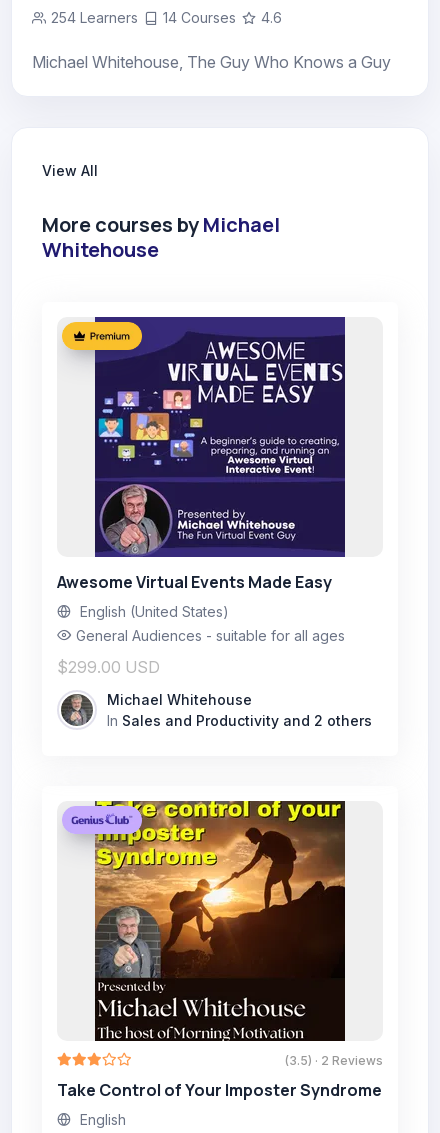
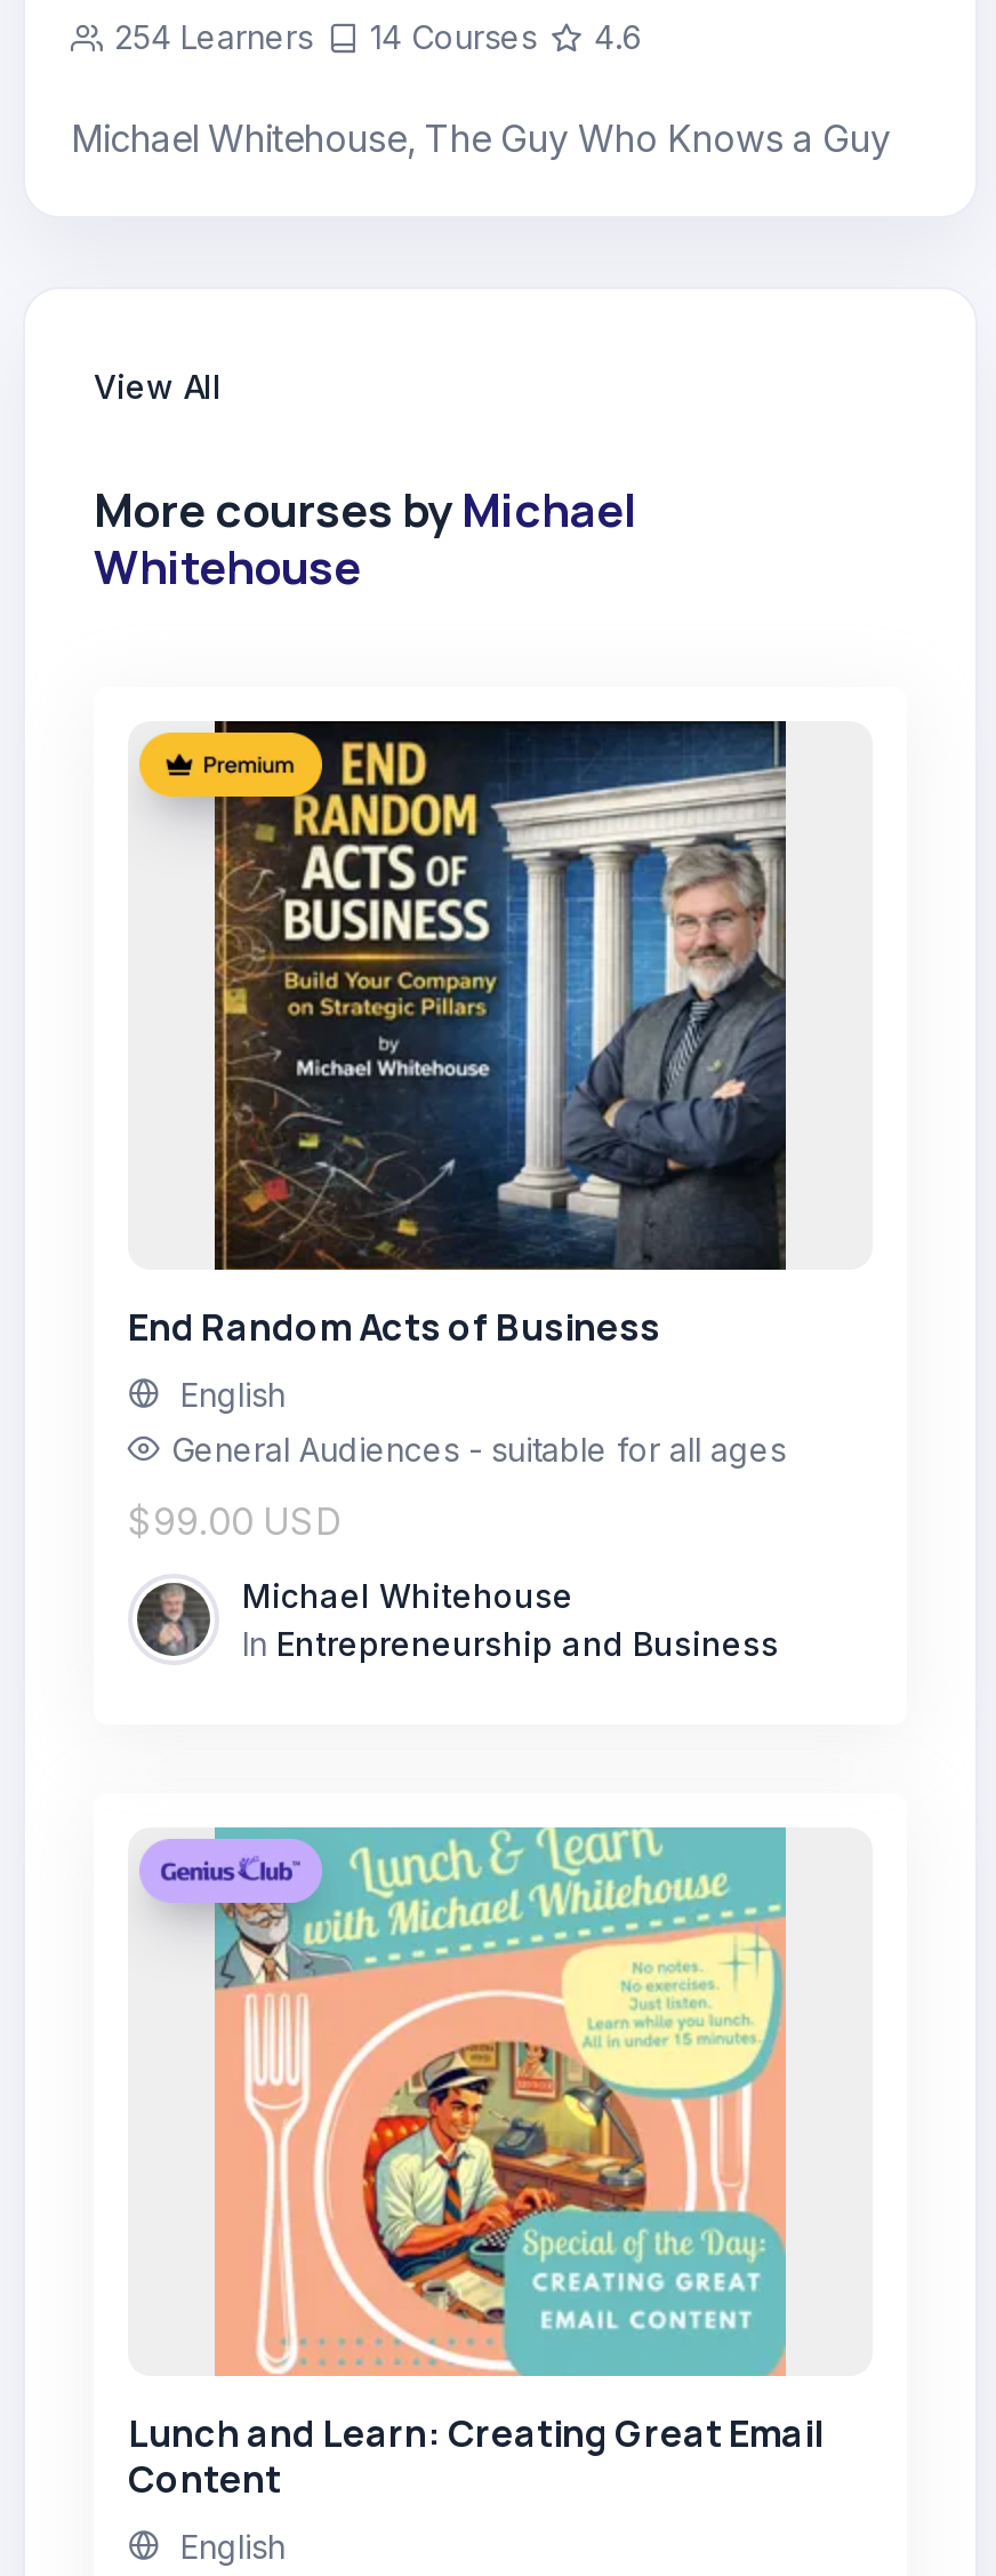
- [image]
- Awesome Virtual Events Made Easy
+ [image]
+ End Random Acts of Business

- English (United States)
+ English

- $299.00 USD
+ $99.00 USD

- In Sales and Productivity and 2 others
+ In Entrepreneurship and Business

- [image]
- (3.5) · 2 Reviews
- Take Control of Your Imposter Syndrome
+ [image]
+ Lunch and Learn: Creating Great Email
+ Content
